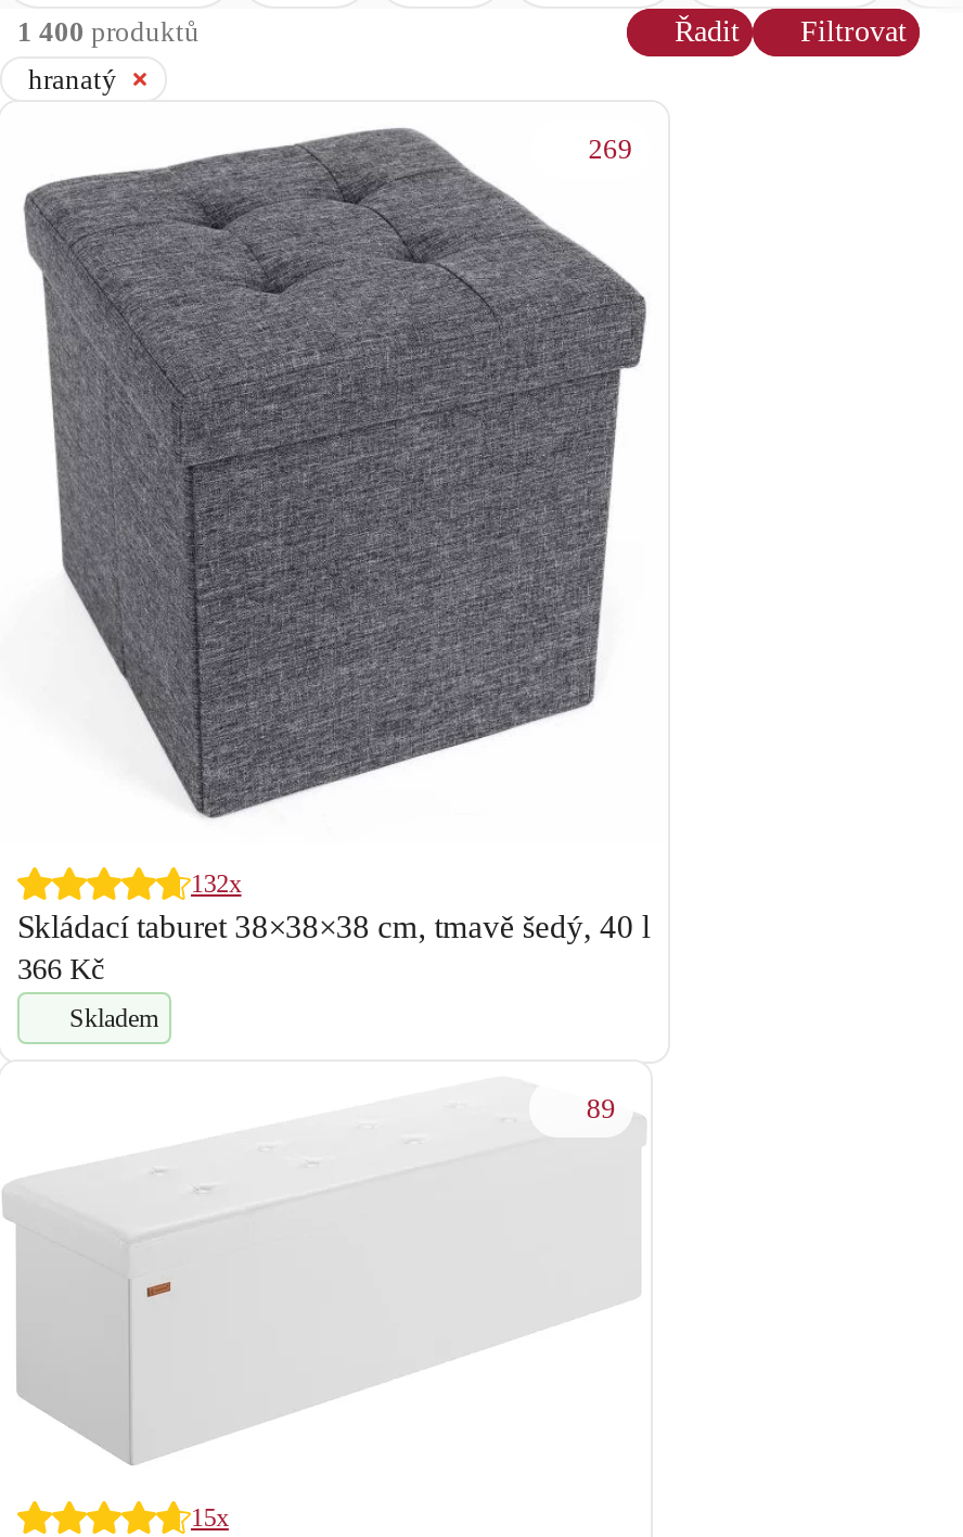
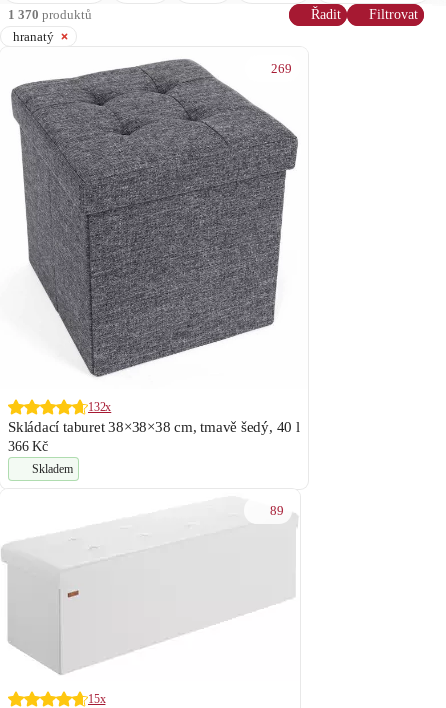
- 1 400 produktů
+ 1 370 produktů
